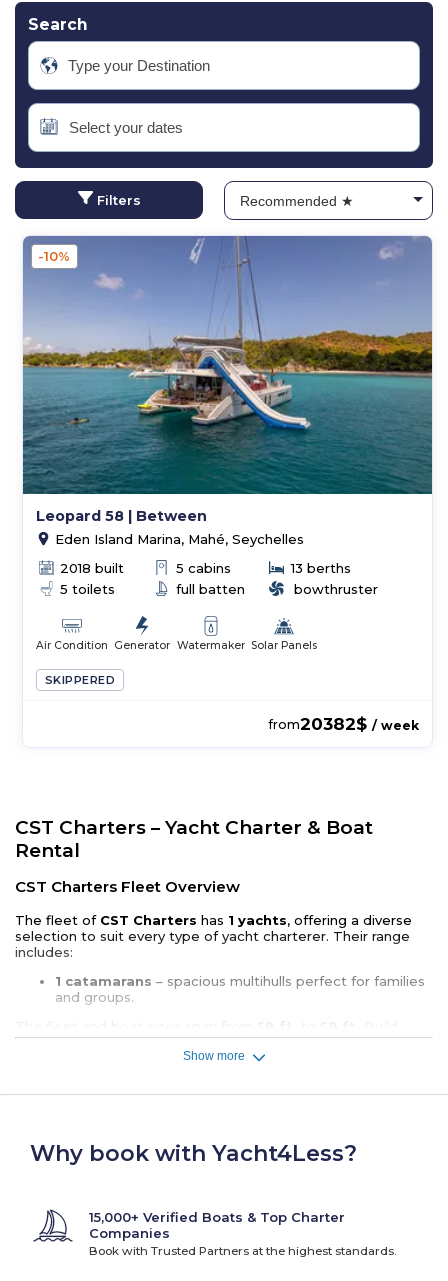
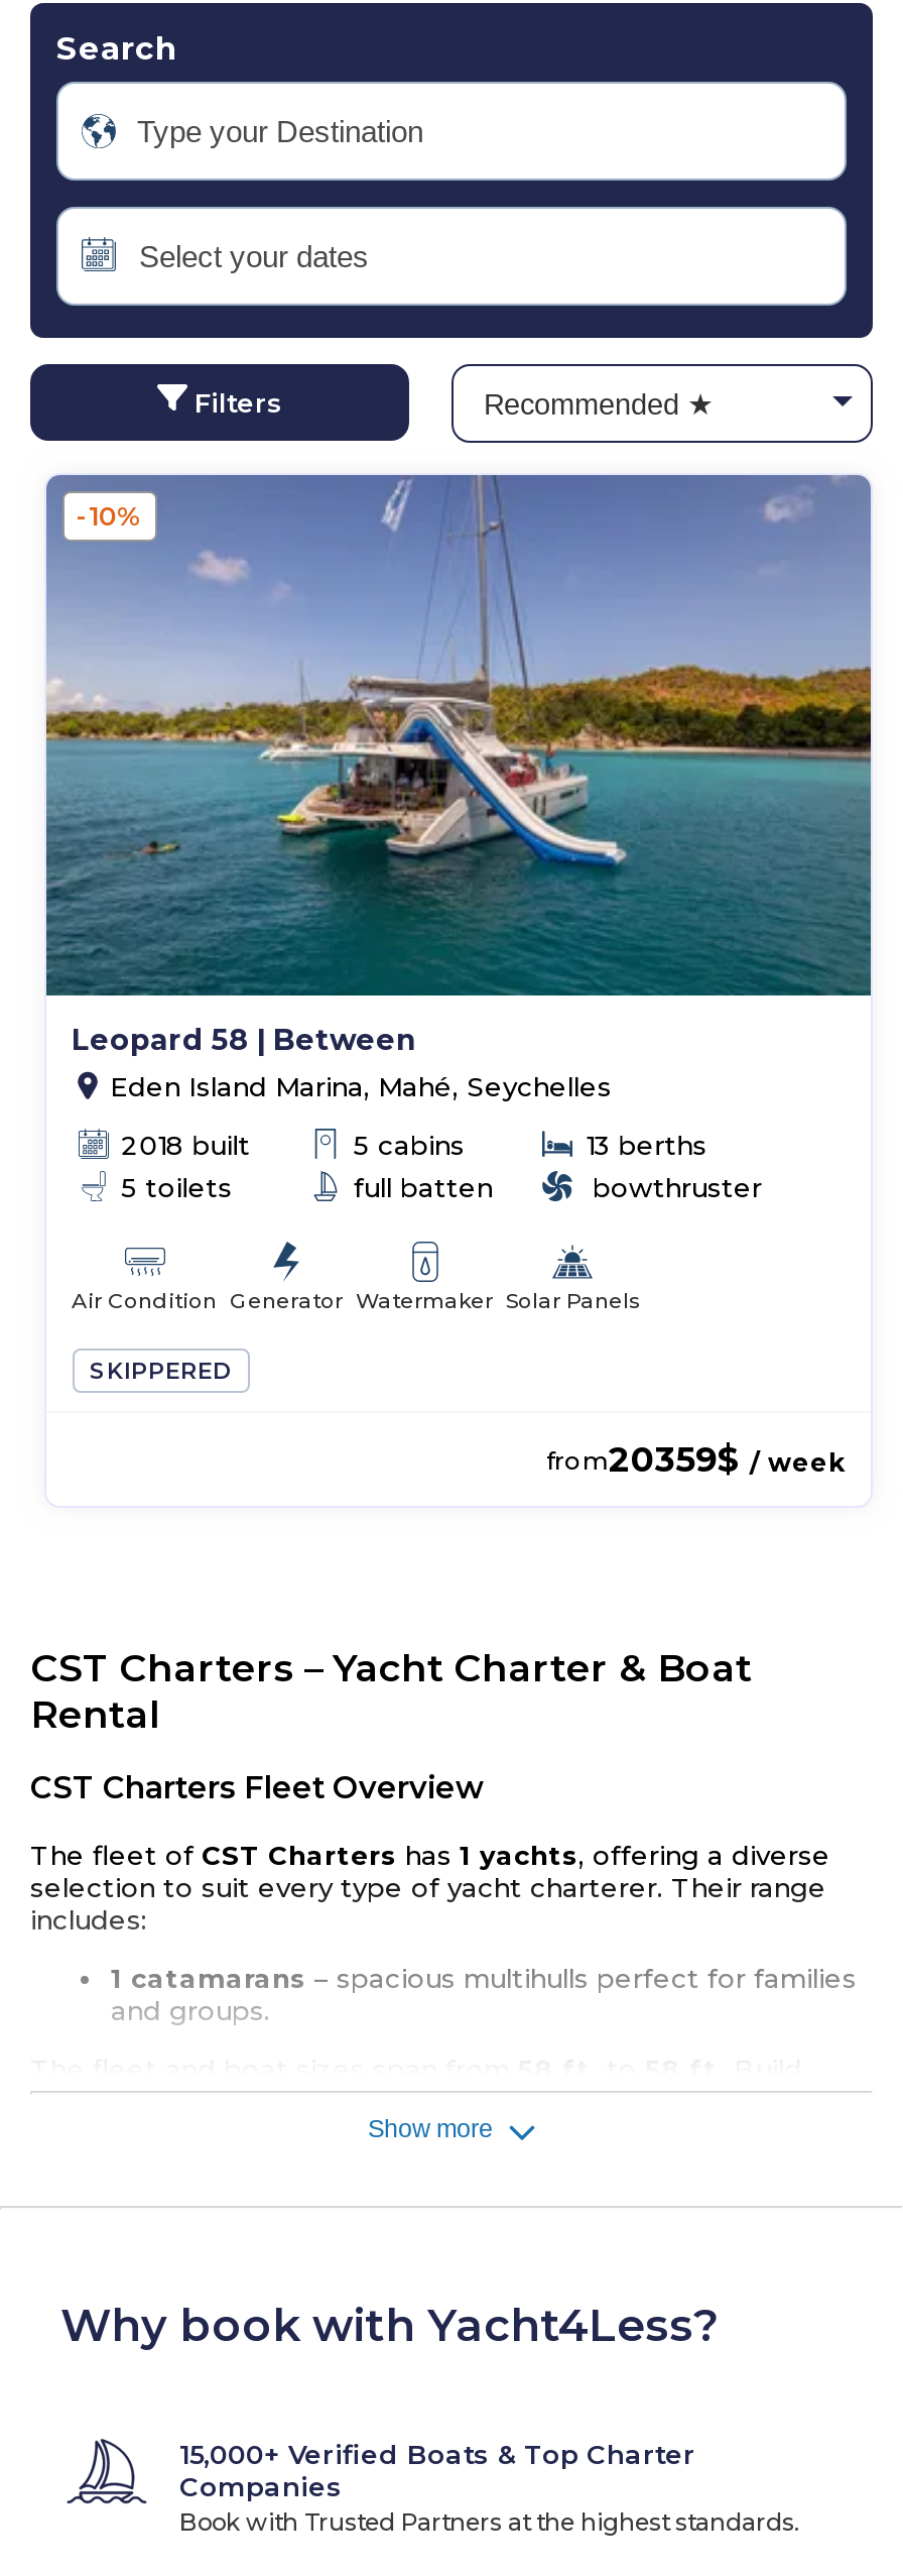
- from20382$/ week
+ from20359$/ week
